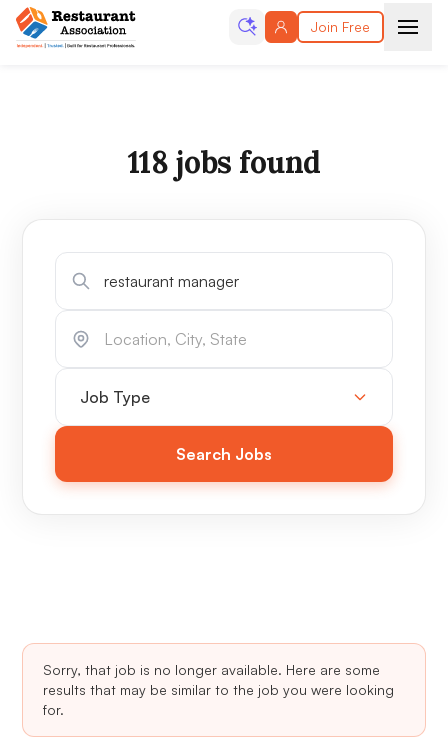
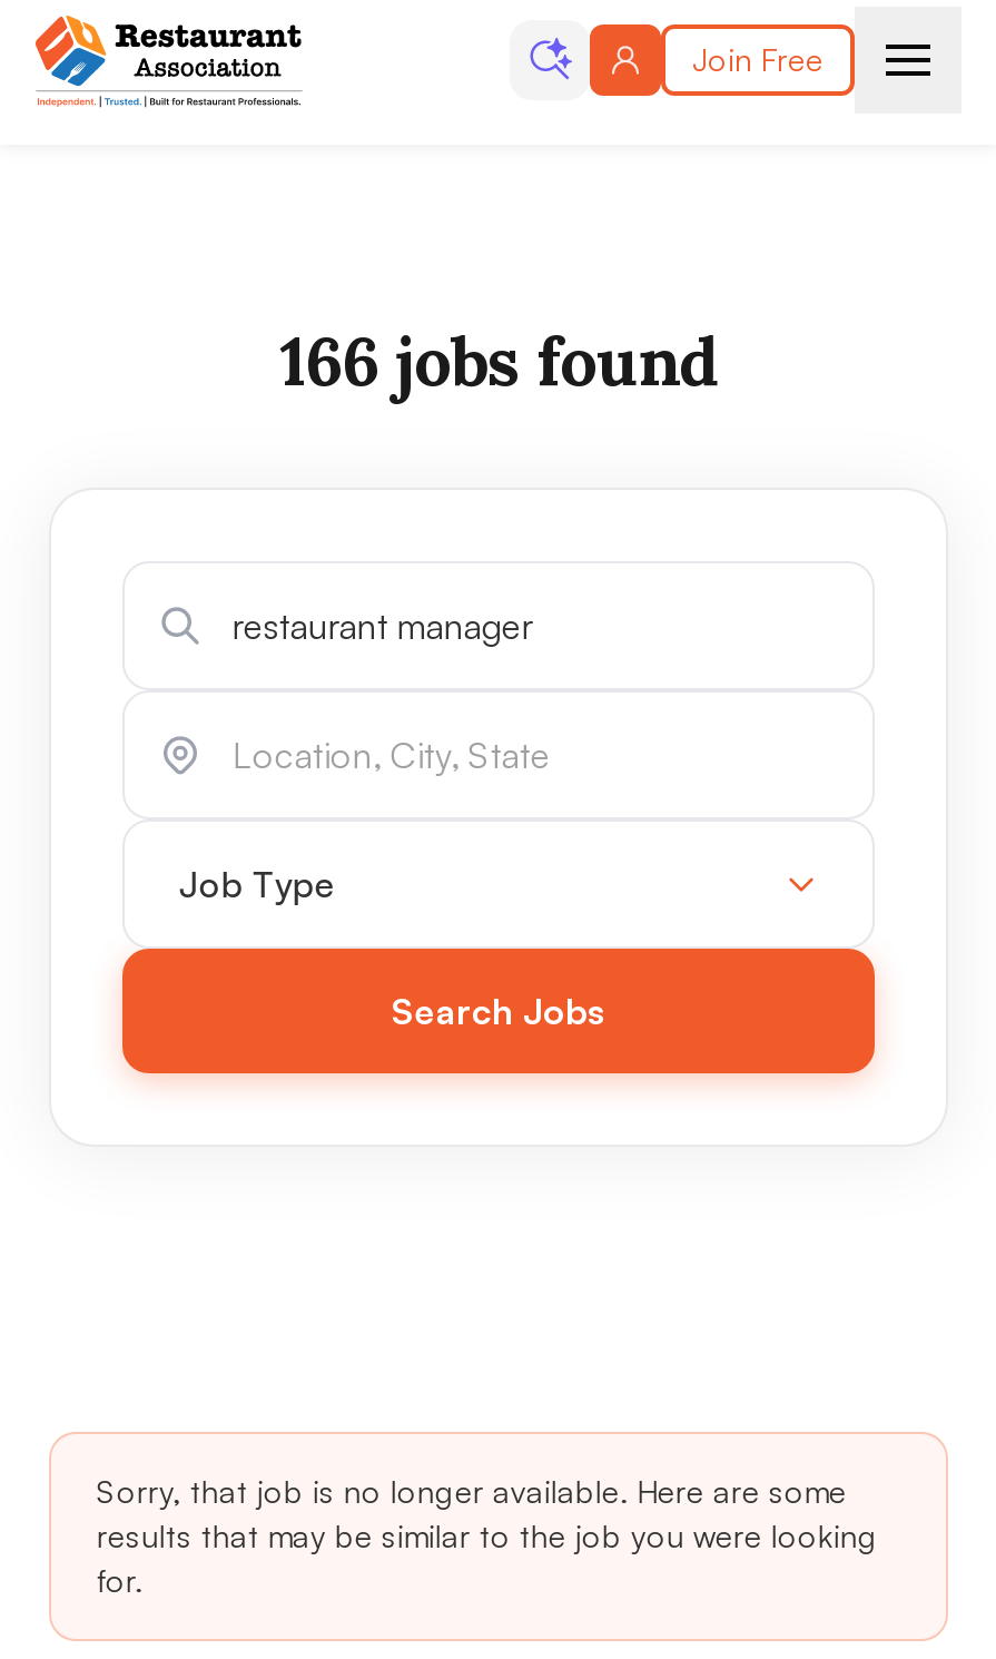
- 118 jobs found
+ 166 jobs found
